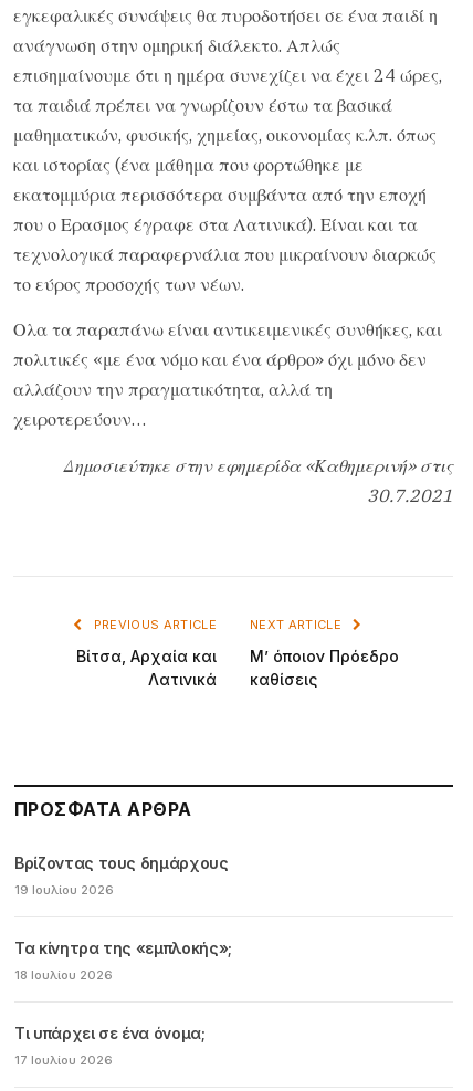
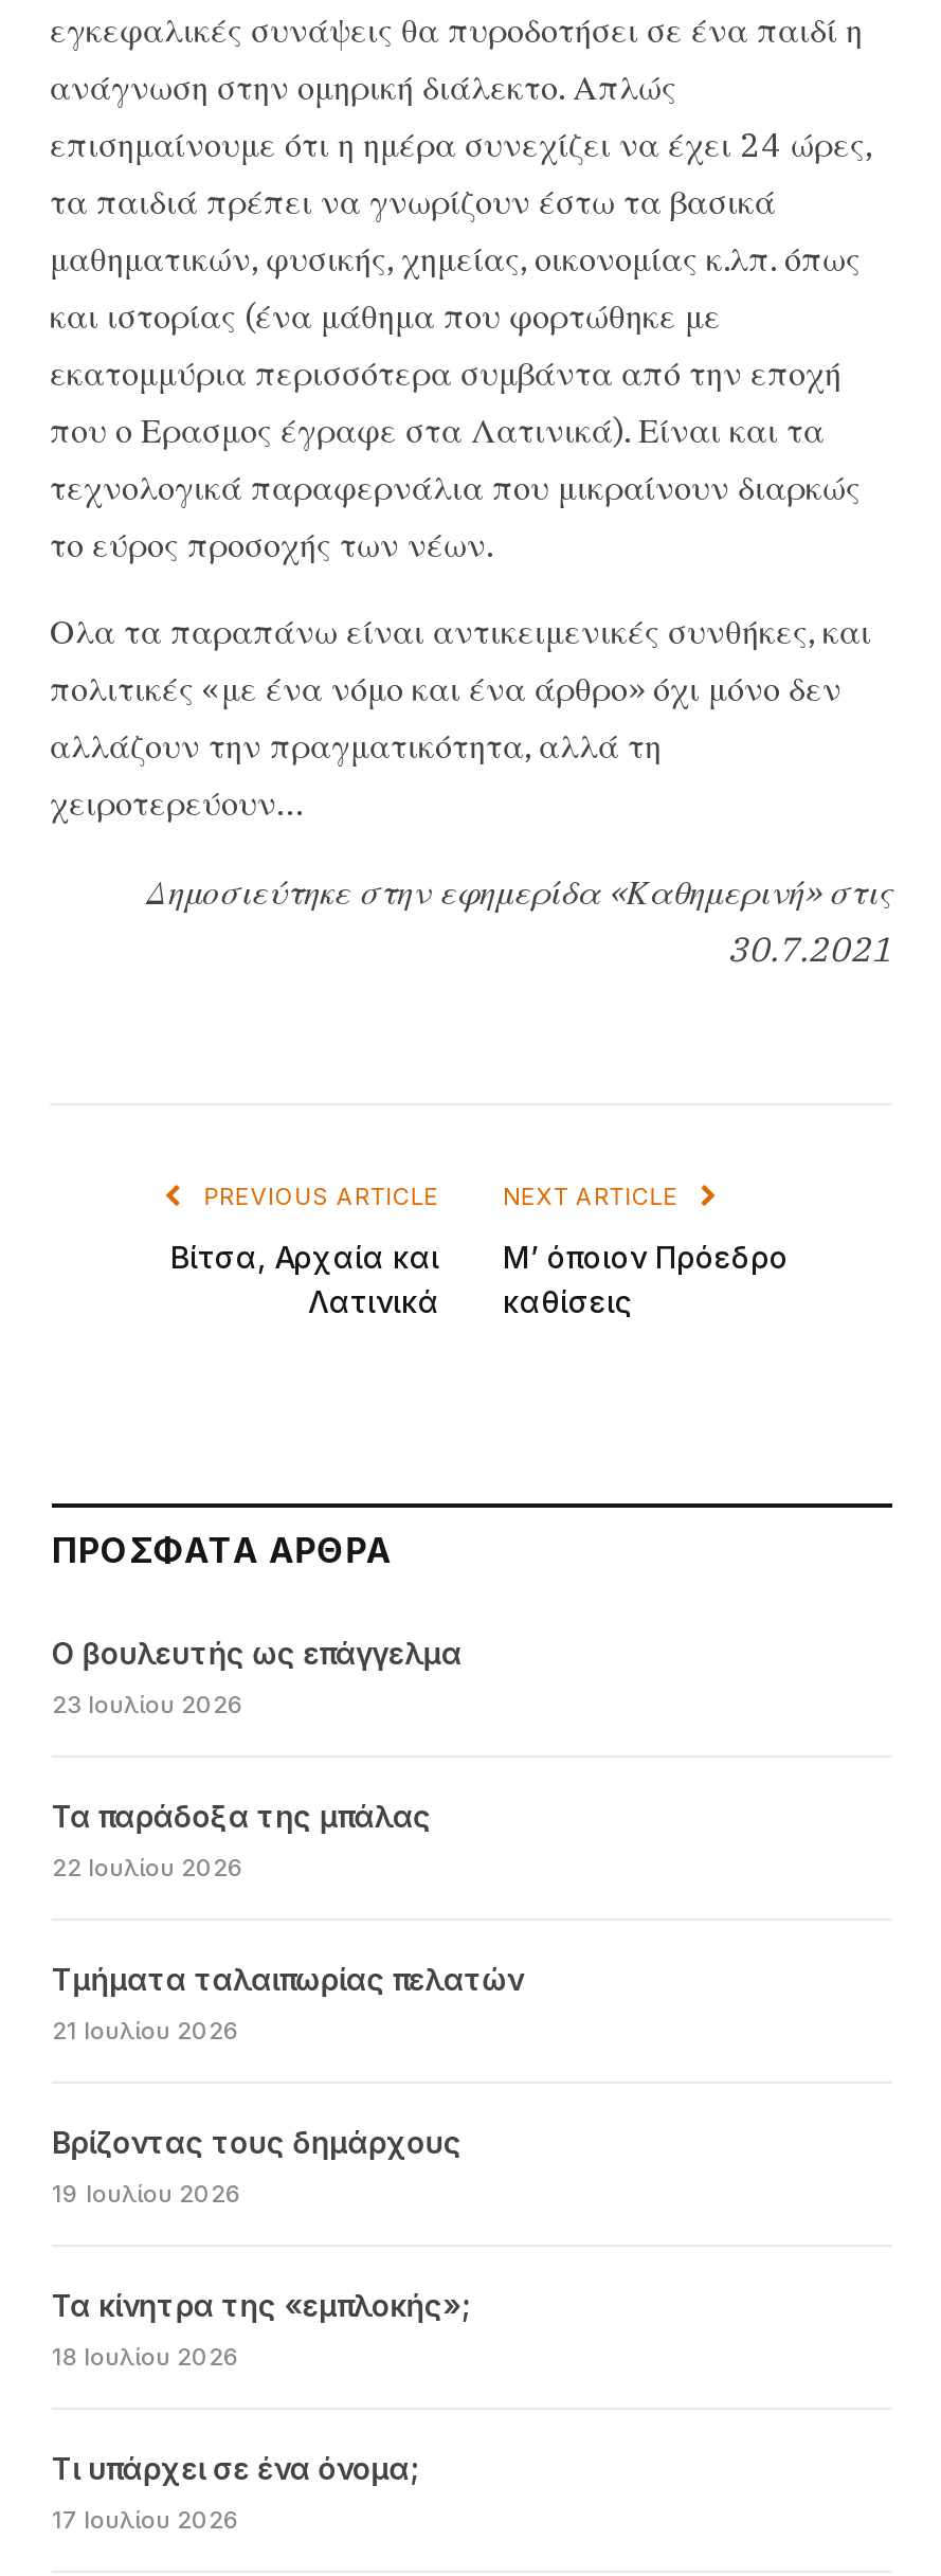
+ Ο βουλευτής ως επάγγελμα
+ 23 Ιουλίου 2026
+ Τα παράδοξα της μπάλας
+ 22 Ιουλίου 2026
+ Τμήματα ταλαιπωρίας πελατών
+ 21 Ιουλίου 2026
